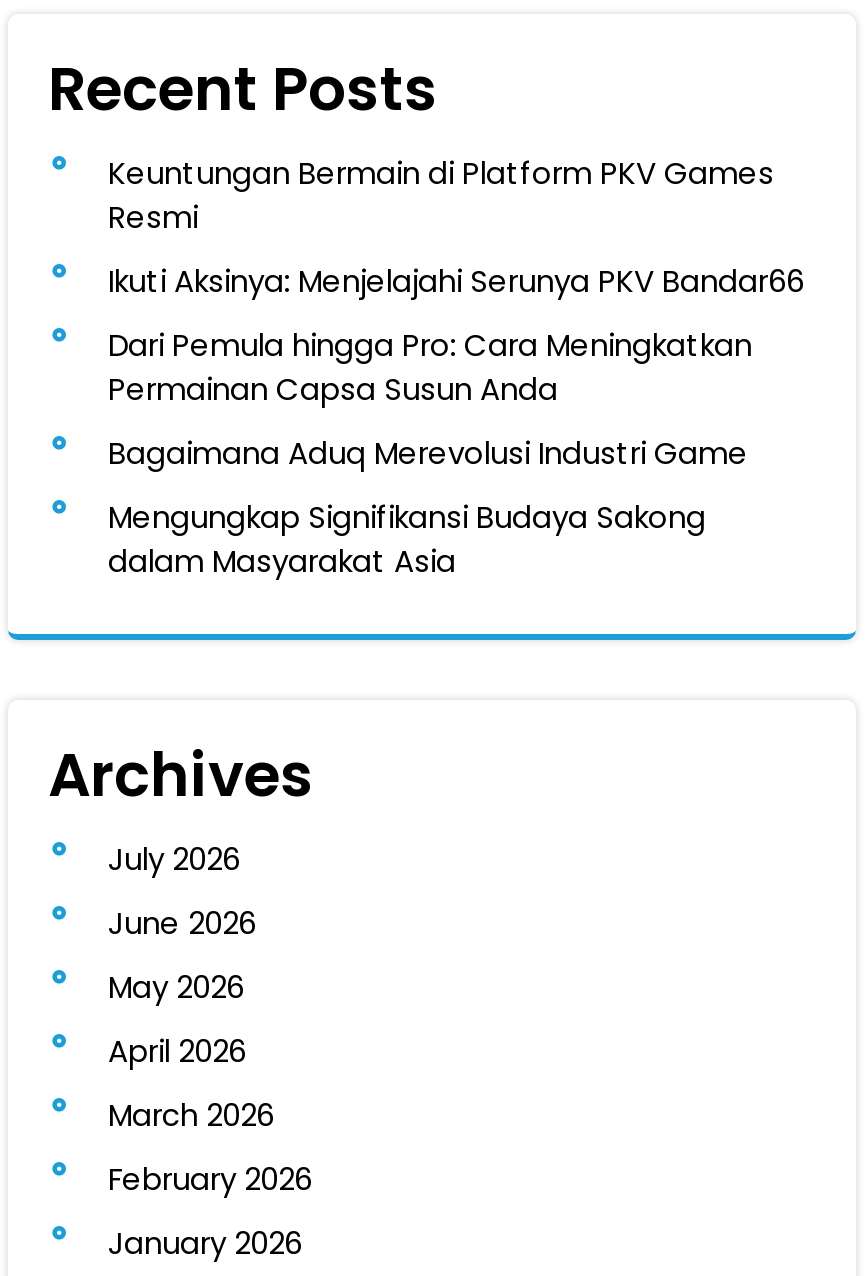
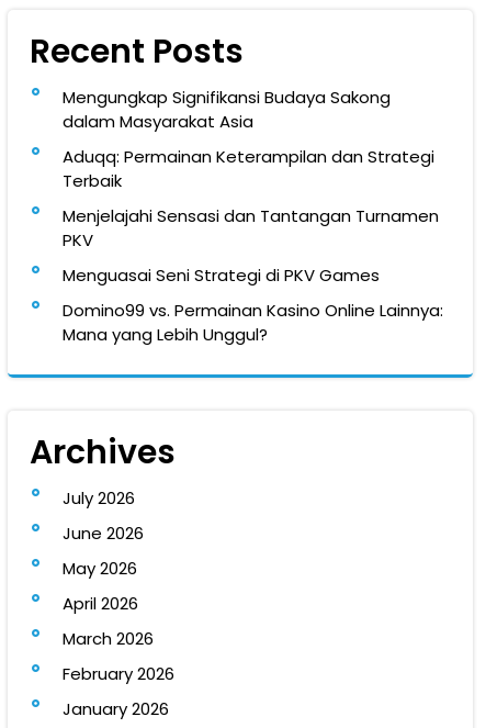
- Keuntungan Bermain di Platform PKV Games
- Resmi
- Ikuti Aksinya: Menjelajahi Serunya PKV Bandar66
- Dari Pemula hingga Pro: Cara Meningkatkan
- Permainan Capsa Susun Anda
- Bagaimana Aduq Merevolusi Industri Game

moved up: Mengungkap Signifikansi Budaya Sakong | dalam Masyarakat Asia

+ Aduqq: Permainan Keterampilan dan Strategi
+ Terbaik
+ Menjelajahi Sensasi dan Tantangan Turnamen
+ PKV
+ Menguasai Seni Strategi di PKV Games
+ Domino99 vs. Permainan Kasino Online Lainnya:
+ Mana yang Lebih Unggul?
